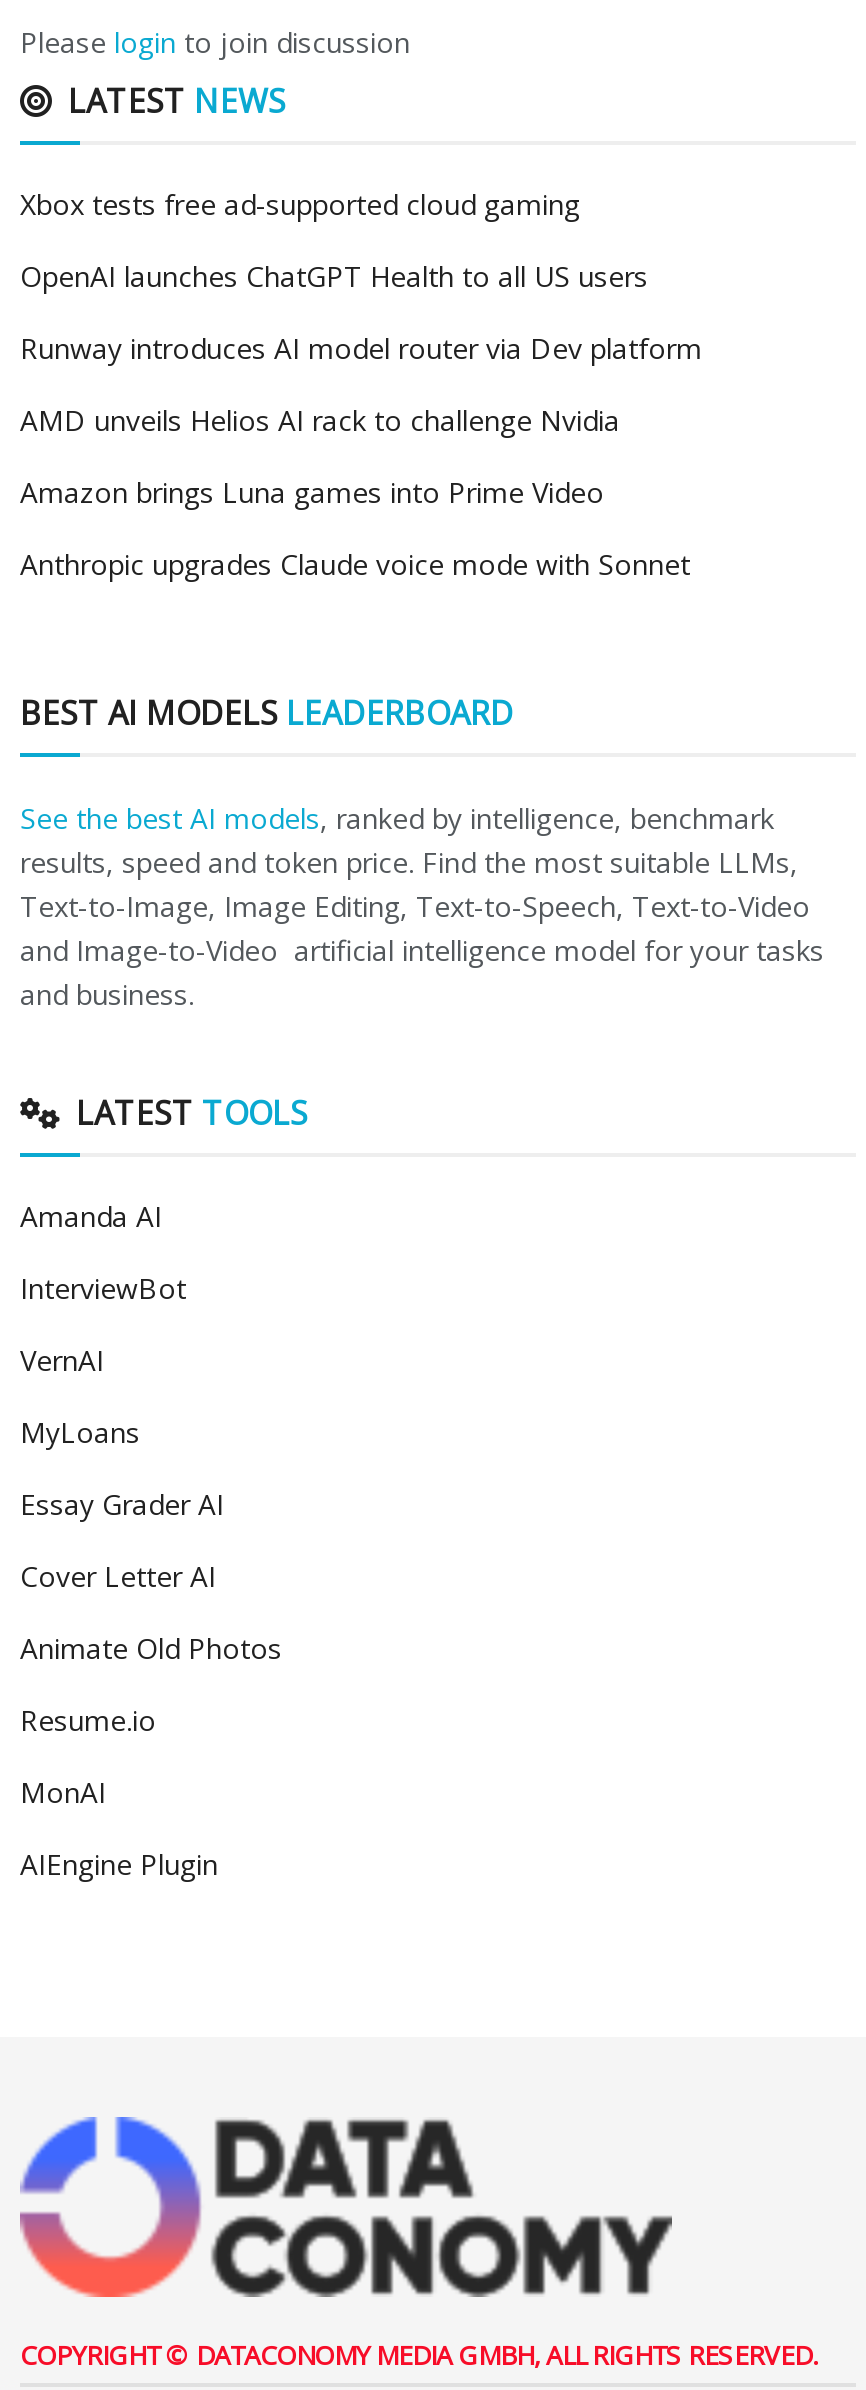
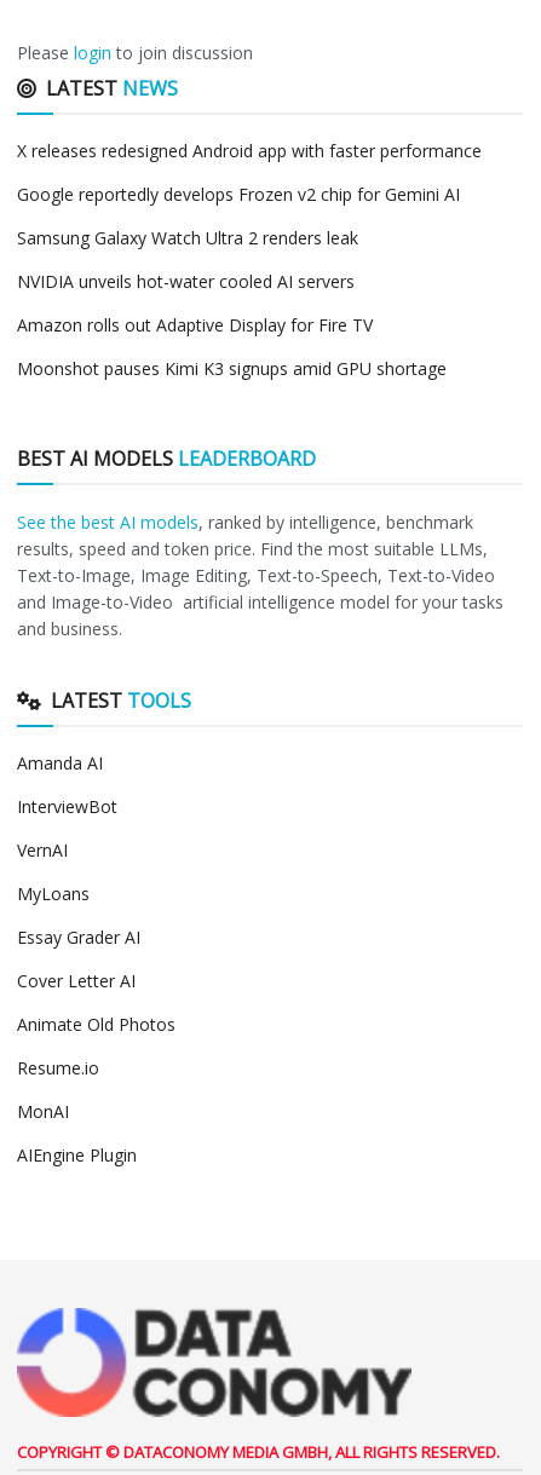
- Xbox tests free ad-supported cloud gaming
+ X releases redesigned Android app with faster performance

- OpenAI launches ChatGPT Health to all US users
+ Google reportedly develops Frozen v2 chip for Gemini AI

- Runway introduces AI model router via Dev platform
+ Samsung Galaxy Watch Ultra 2 renders leak

- AMD unveils Helios AI rack to challenge Nvidia
+ NVIDIA unveils hot-water cooled AI servers

- Amazon brings Luna games into Prime Video
+ Amazon rolls out Adaptive Display for Fire TV

- Anthropic upgrades Claude voice mode with Sonnet
+ Moonshot pauses Kimi K3 signups amid GPU shortage
